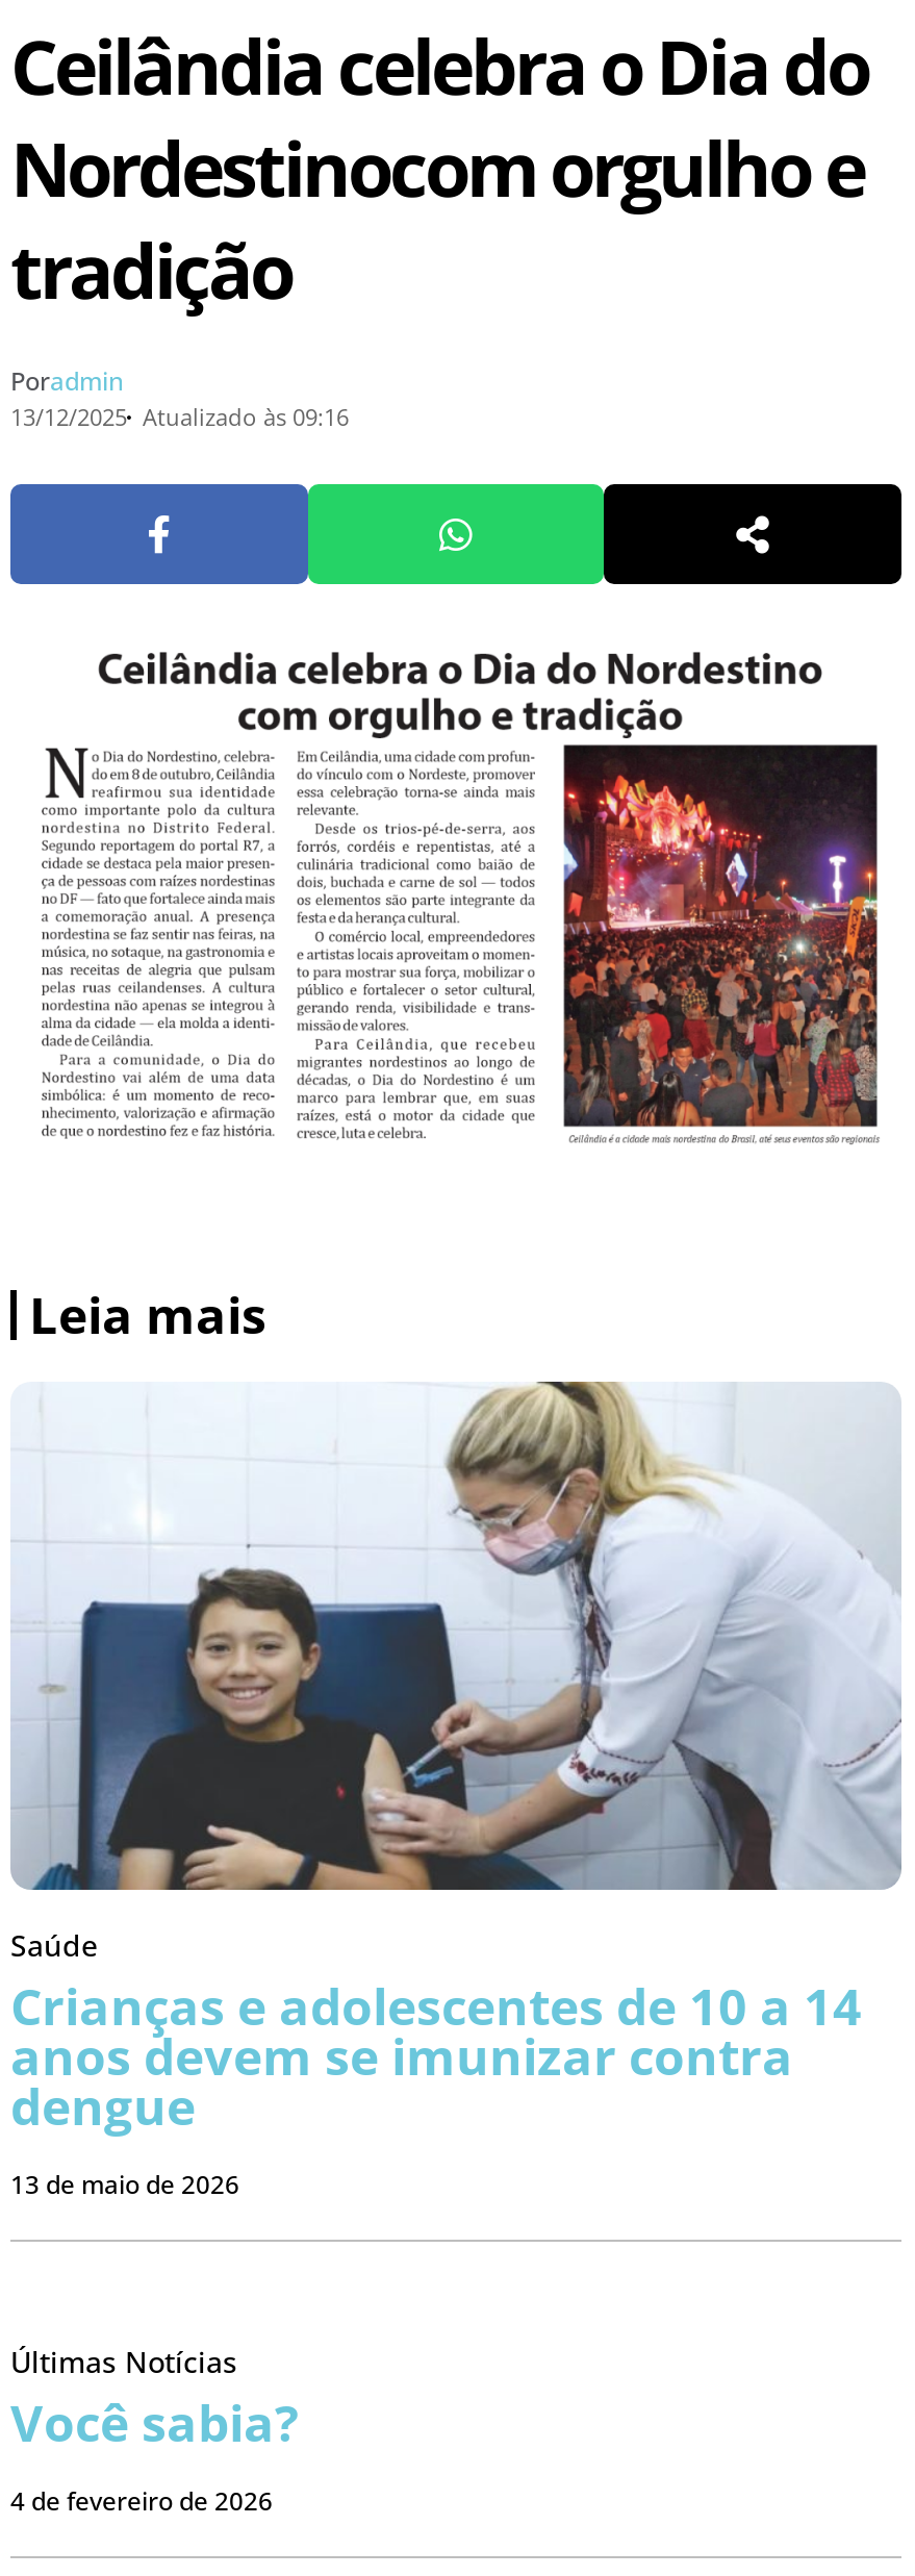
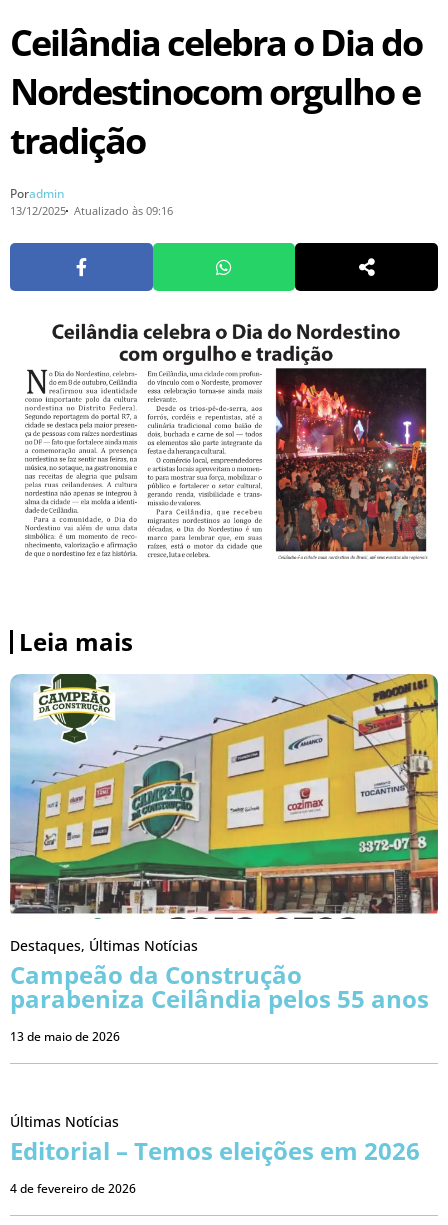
- [image]
- Saúde
- Crianças e adolescentes de 10 a 14
- anos devem se imunizar contra
- dengue
+ [image]
+ Destaques, Últimas Notícias
+ Campeão da Construção
+ parabeniza Ceilândia pelos 55 anos

- Você sabia?
+ Editorial – Temos eleições em 2026
